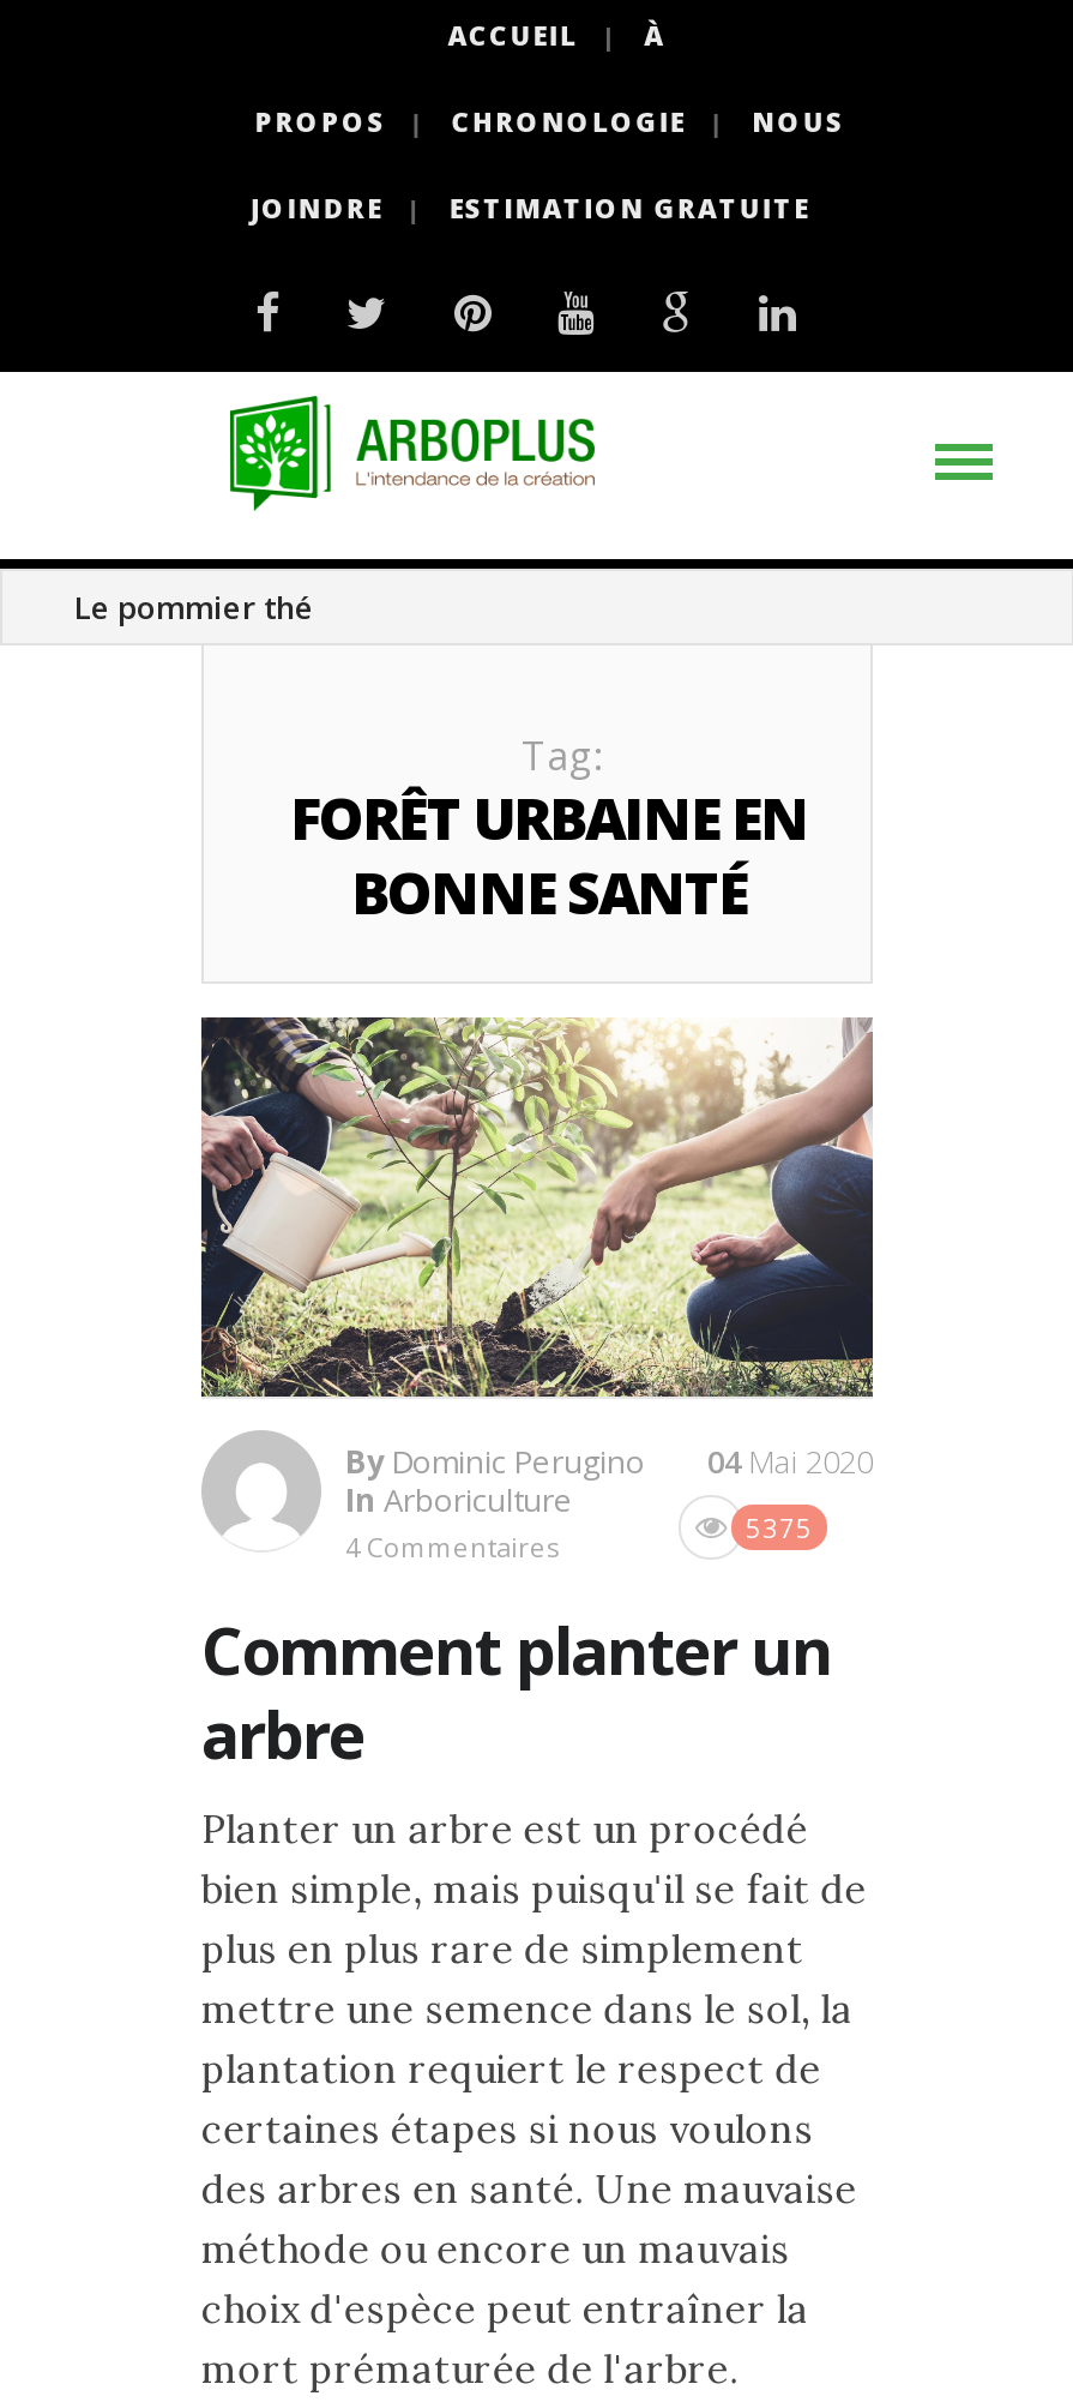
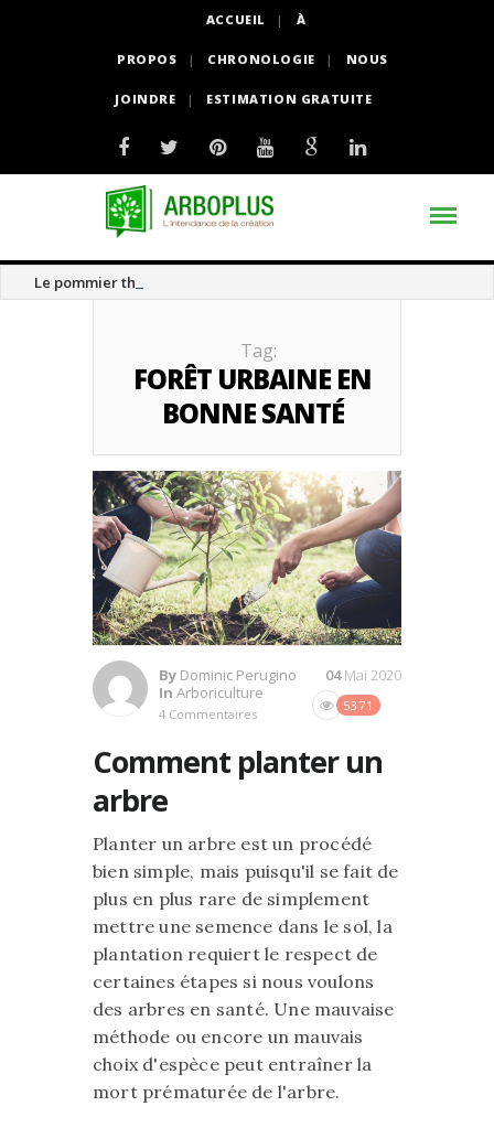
- 5375
+ 5371
